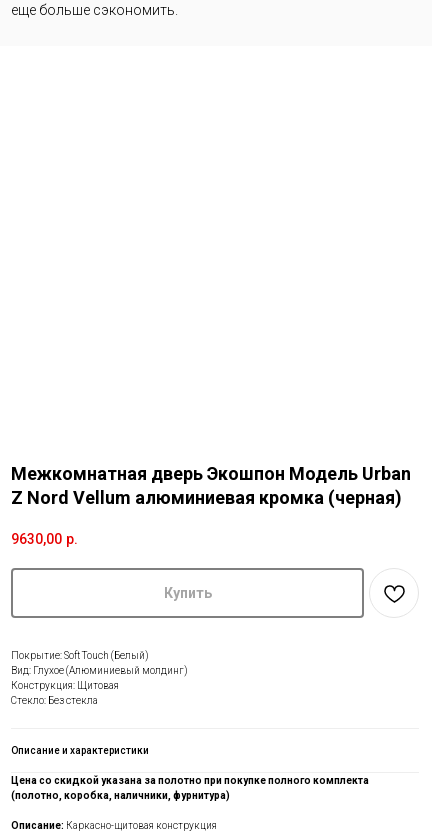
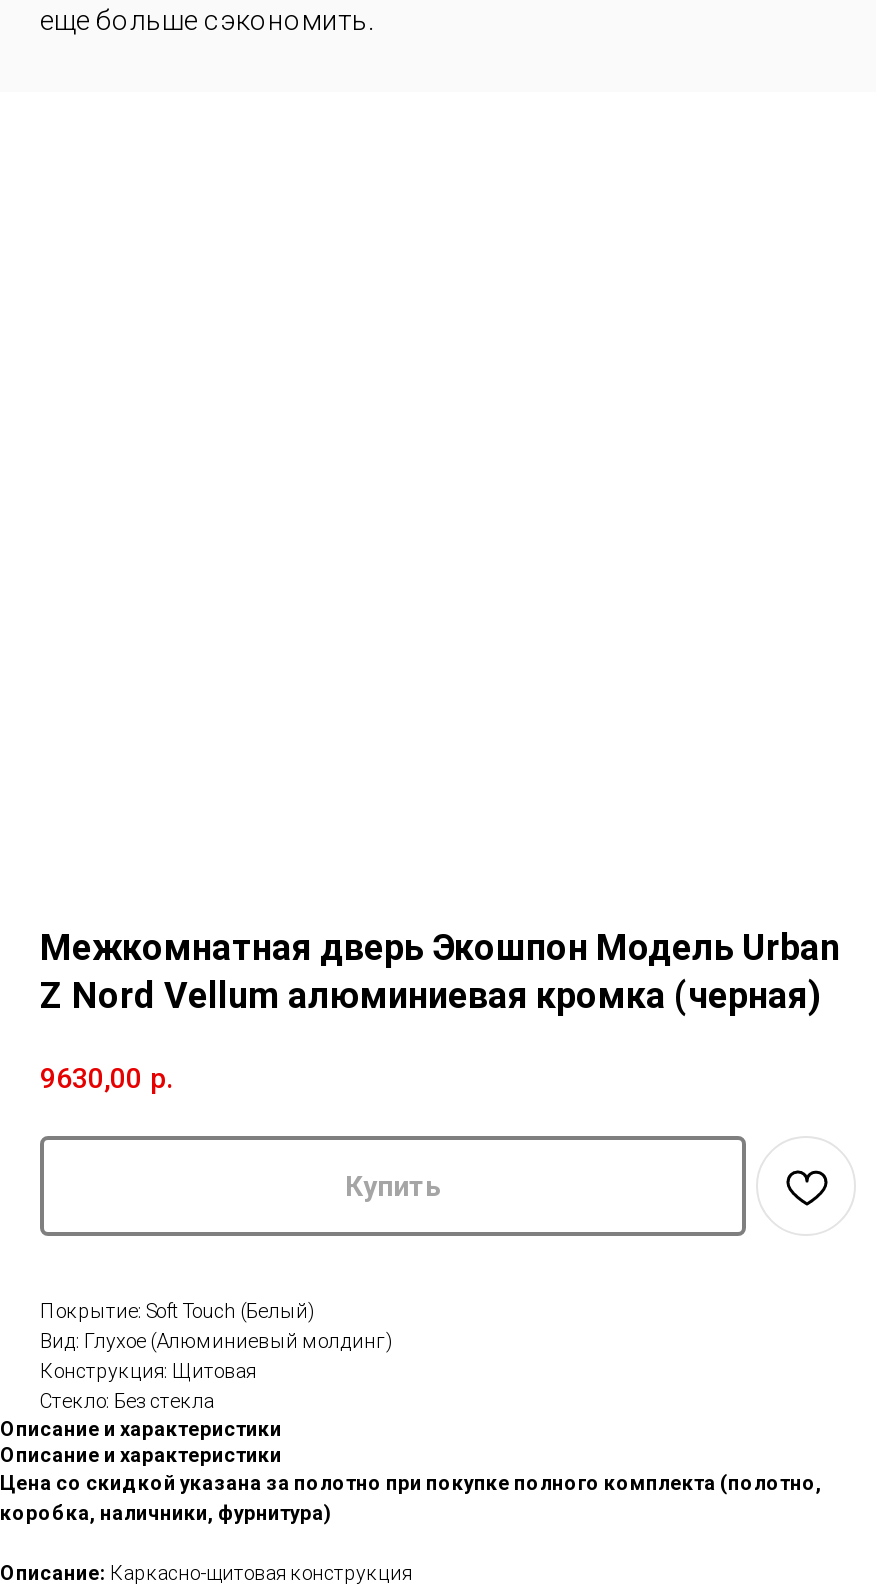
- Цена со скидкой указана за полотно при покупке полного комплекта
- (полотно, коробка, наличники, фурнитура)
+ Описание и характеристики
+ Цена со скидкой указана за полотно при покупке полного комплекта (полотно,
+ коробка, наличники, фурнитура)
